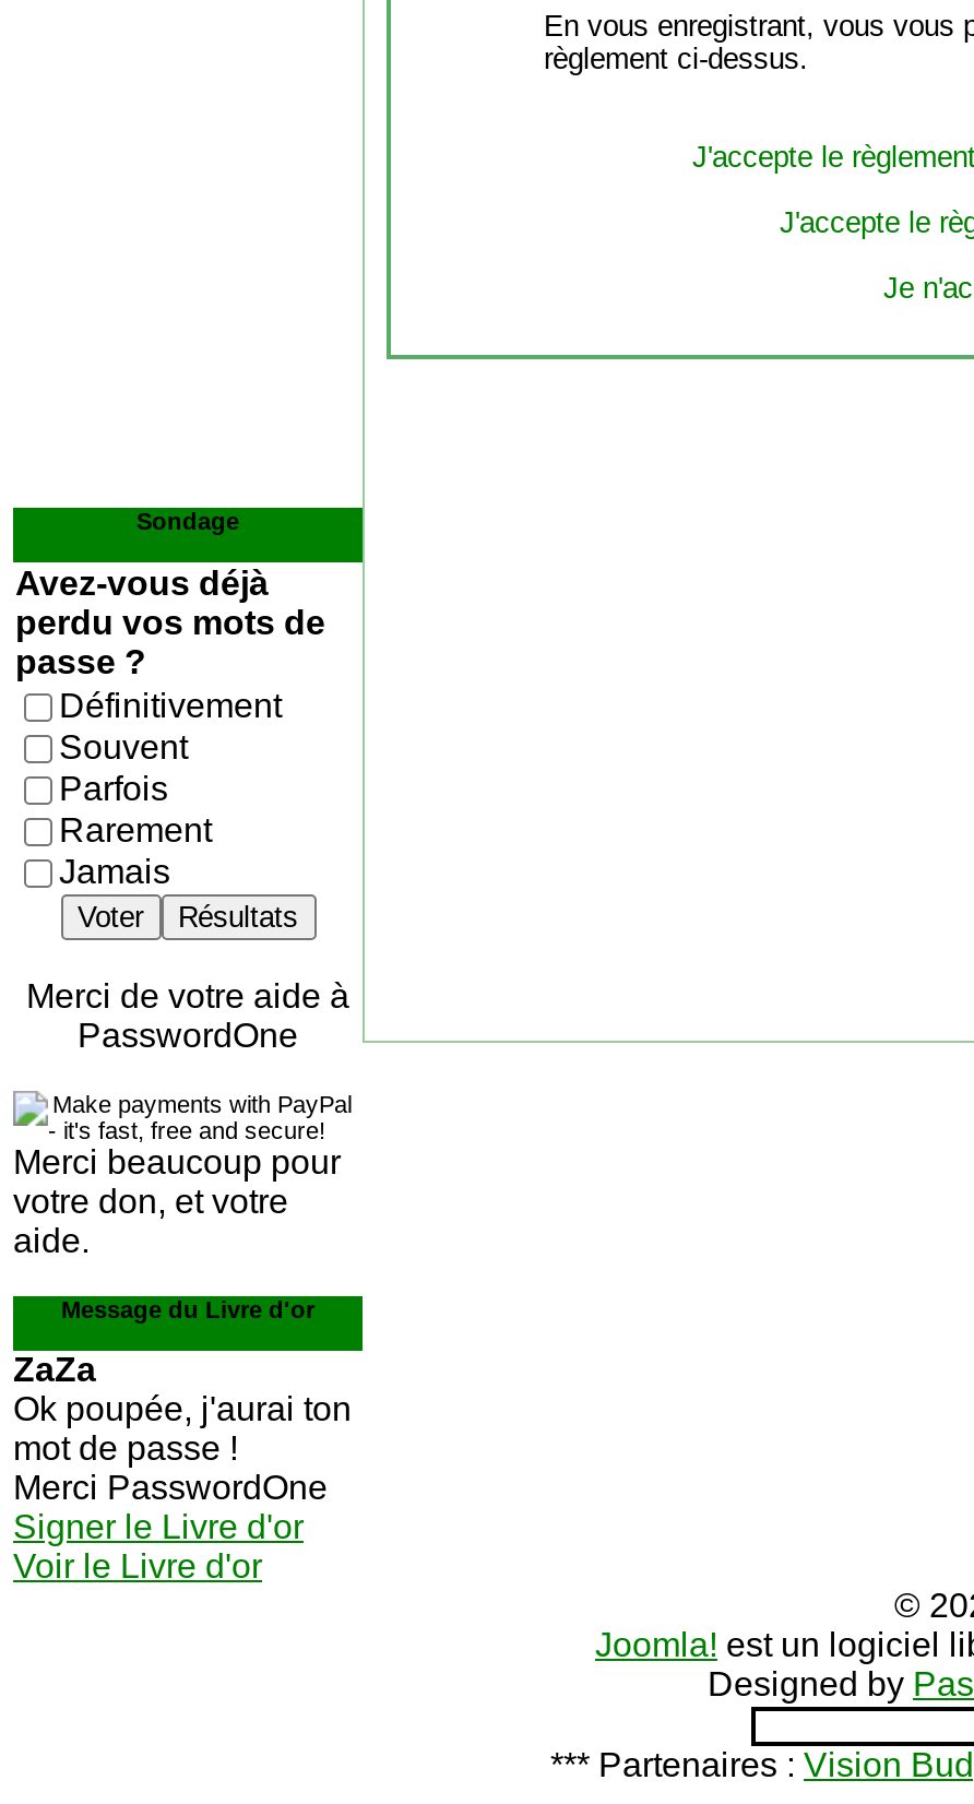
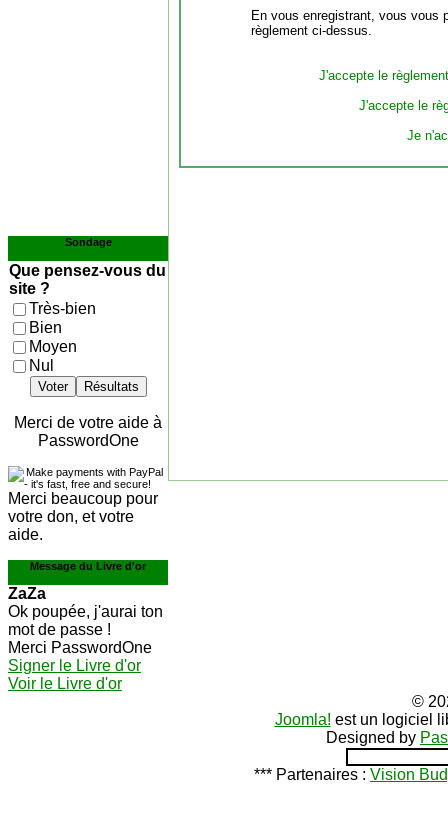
- Avez-vous déjà
- perdu vos mots de
- passe ?
- Définitivement
- Souvent
- Parfois
- Rarement
- Jamais
+ Que pensez-vous du
+ site ?
+ Très-bien
+ Bien
+ Moyen
+ Nul
